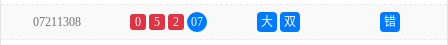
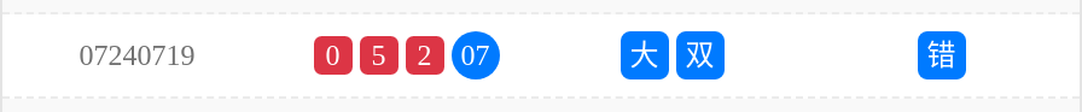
- 07211308
+ 07240719
